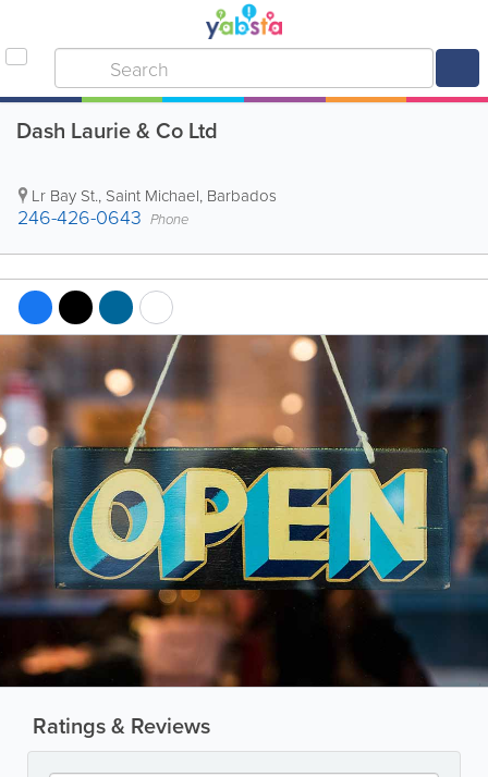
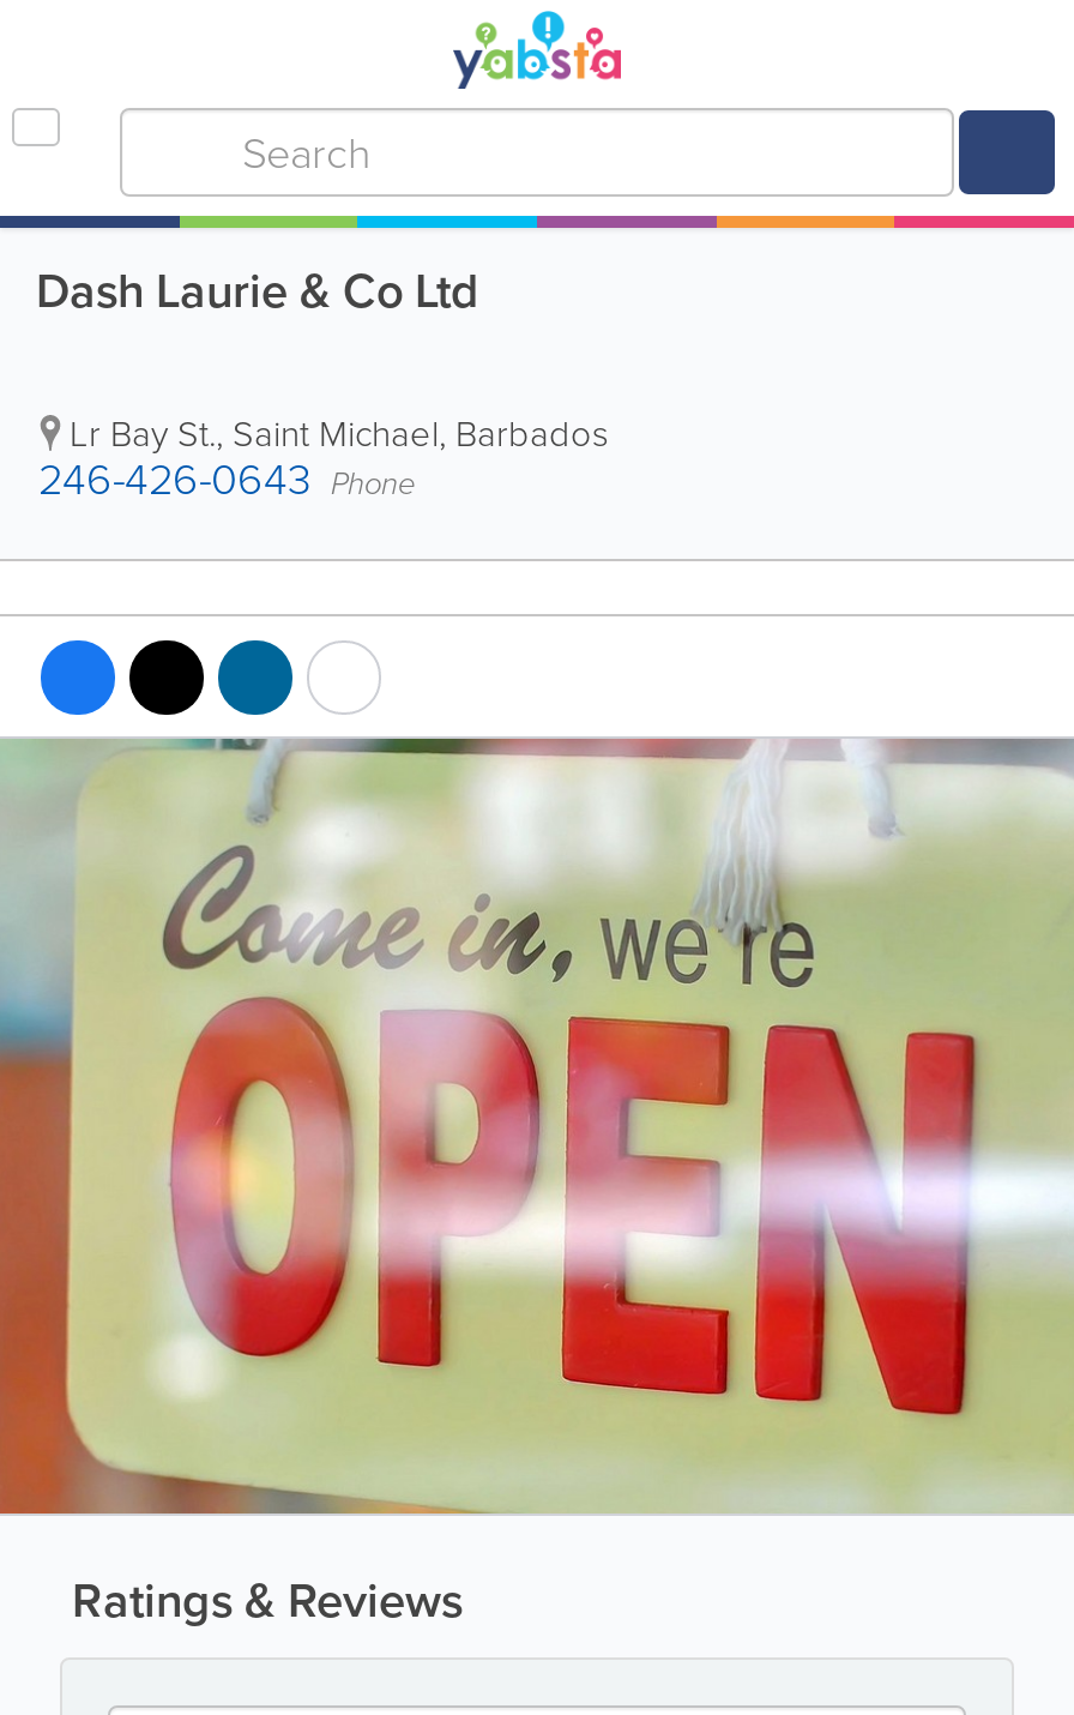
- [image]
+ [image]
